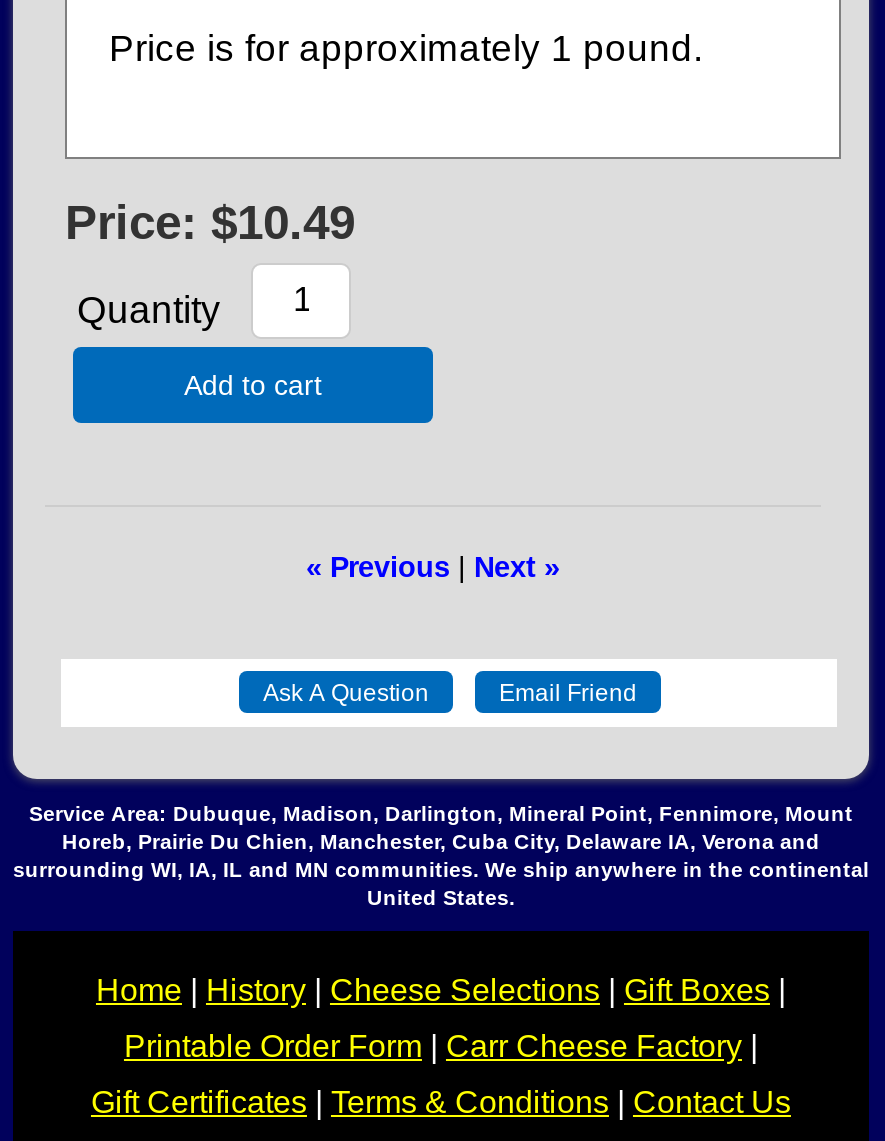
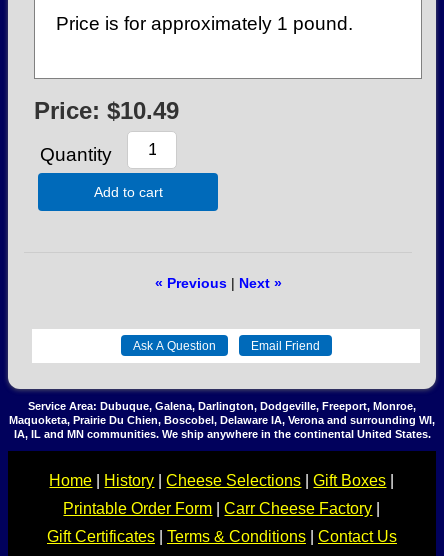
- Service Area: Dubuque, Madison, Darlington, Mineral Point, Fennimore, Mount
- Horeb, Prairie Du Chien, Manchester, Cuba City, Delaware IA, Verona and
- surrounding WI, IA, IL and MN communities. We ship anywhere in the continental
- United States.
+ Service Area: Dubuque, Galena, Darlington, Dodgeville, Freeport, Monroe,
+ Maquoketa, Prairie Du Chien, Boscobel, Delaware IA, Verona and surrounding WI,
+ IA, IL and MN communities. We ship anywhere in the continental United States.
